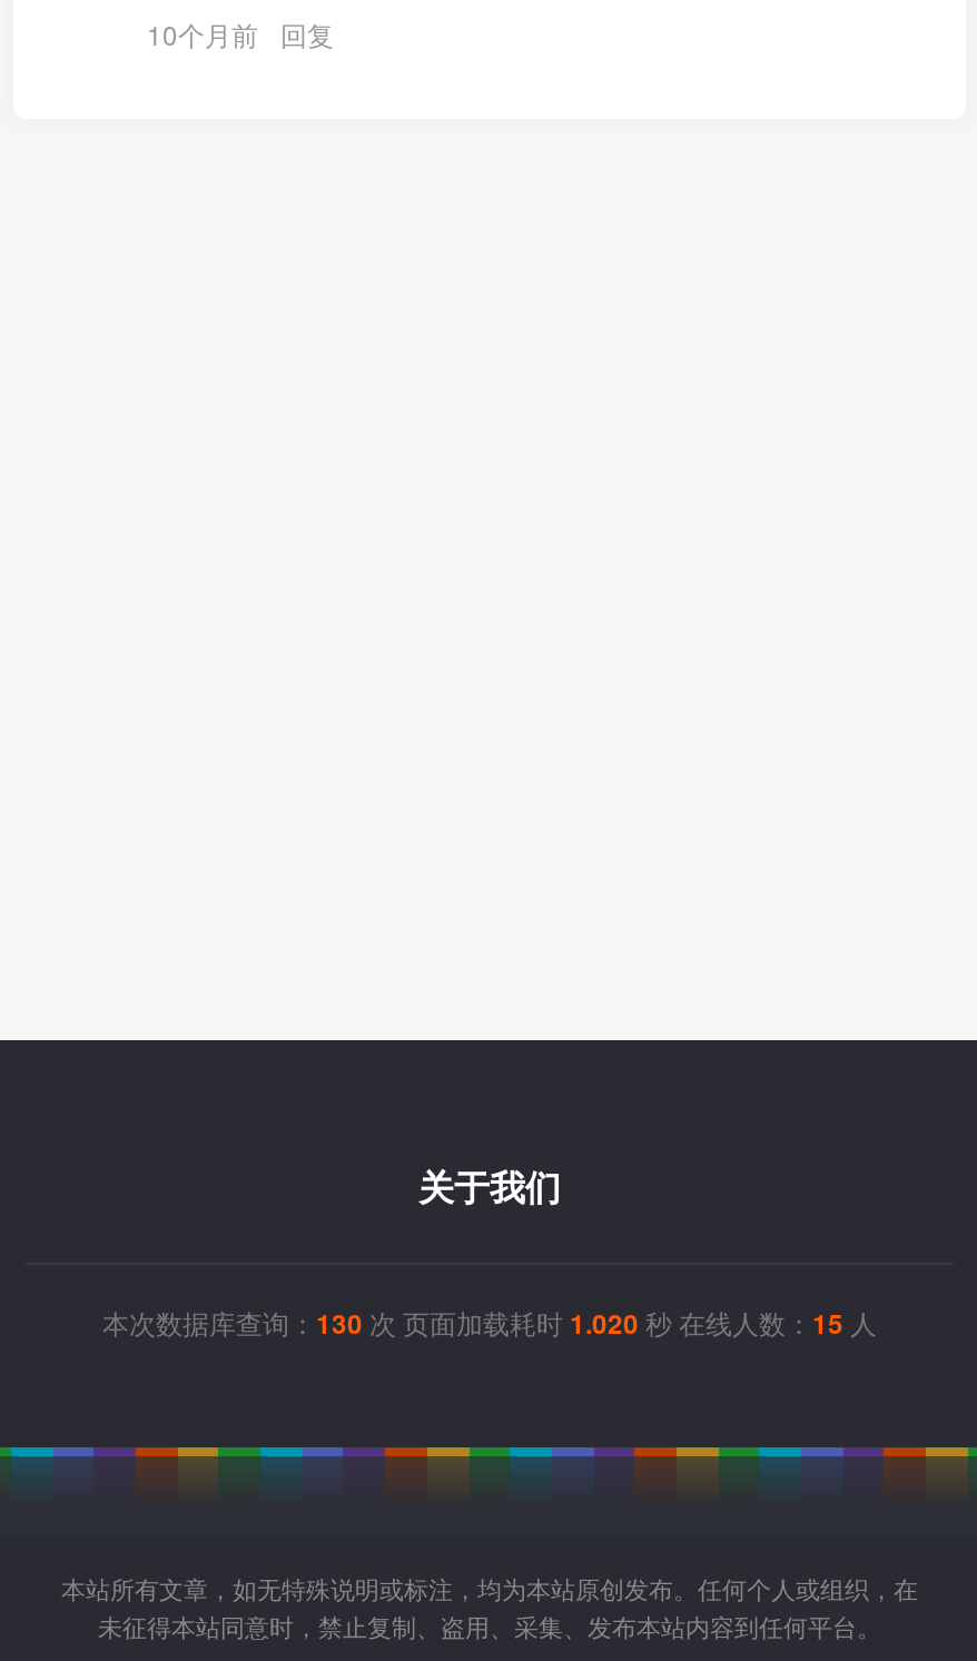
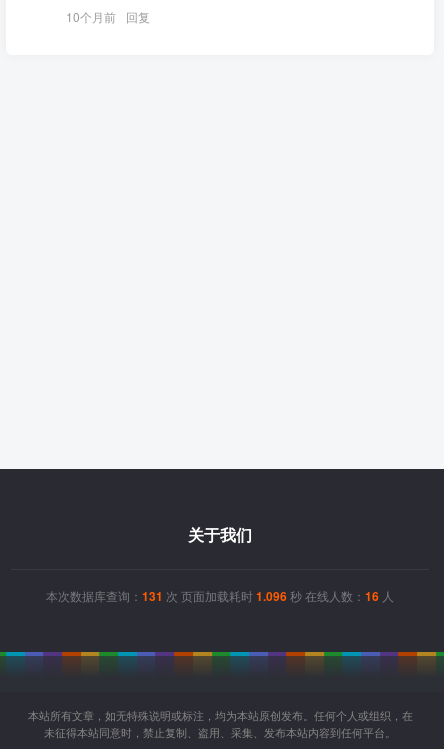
- 本次数据库查询：130次 页面加载耗时1.020秒 在线人数：15人
+ 本次数据库查询：131次 页面加载耗时1.096秒 在线人数：16人
